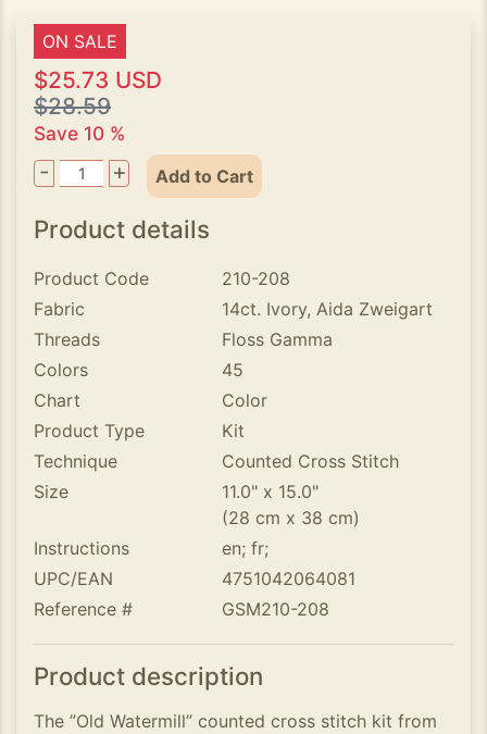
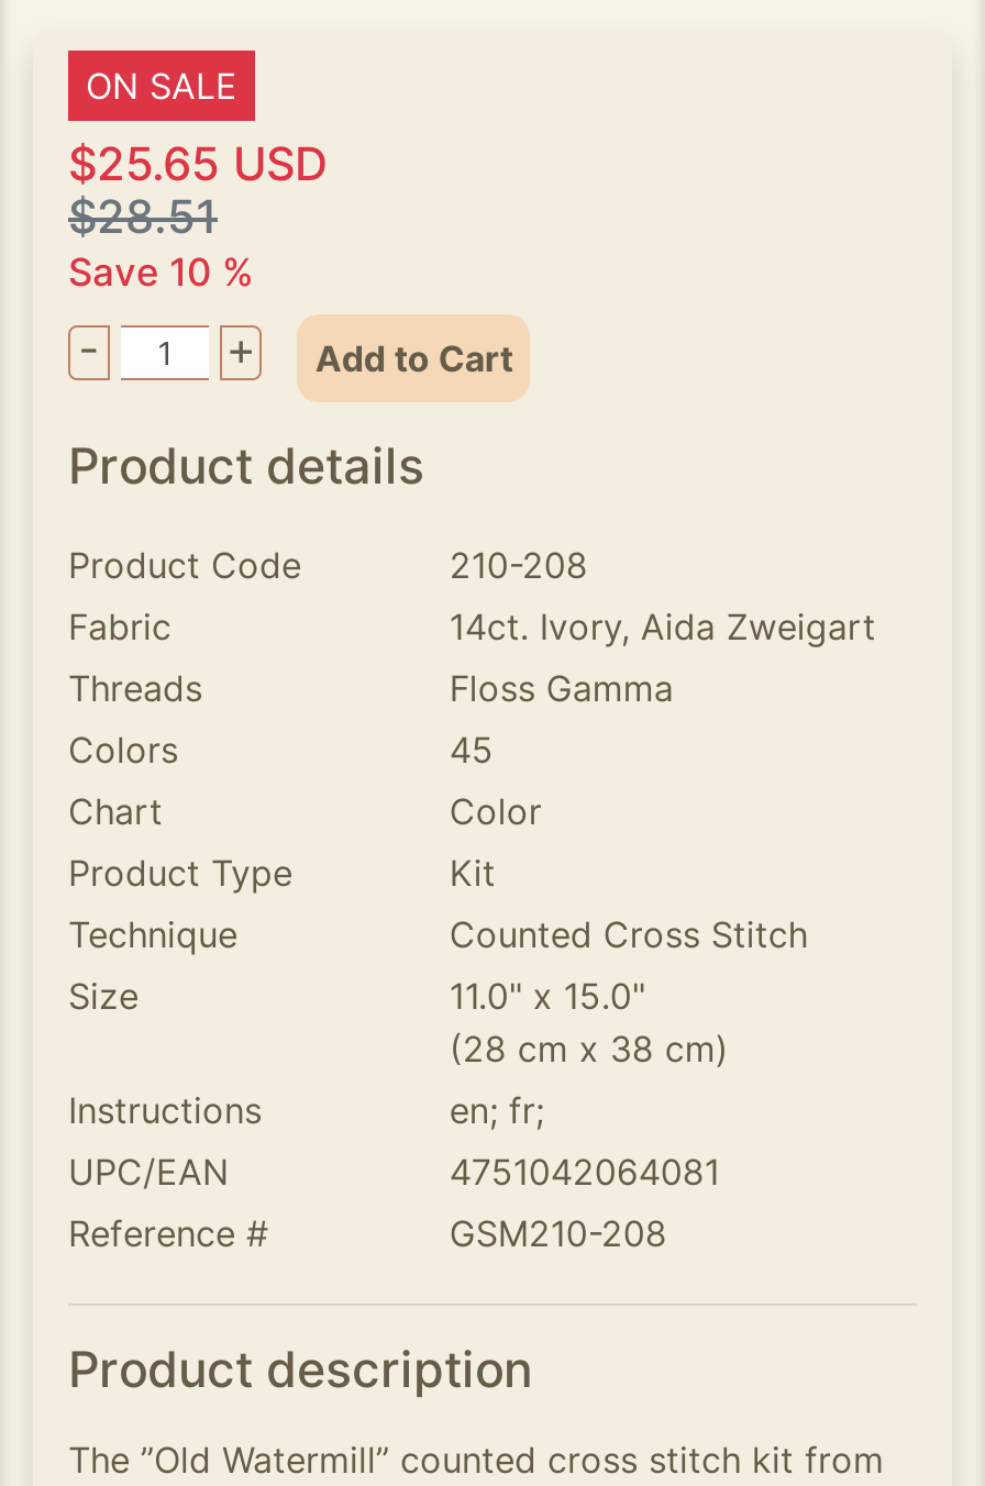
- $25.73 USD
+ $25.65 USD

- $28.59
+ $28.51
